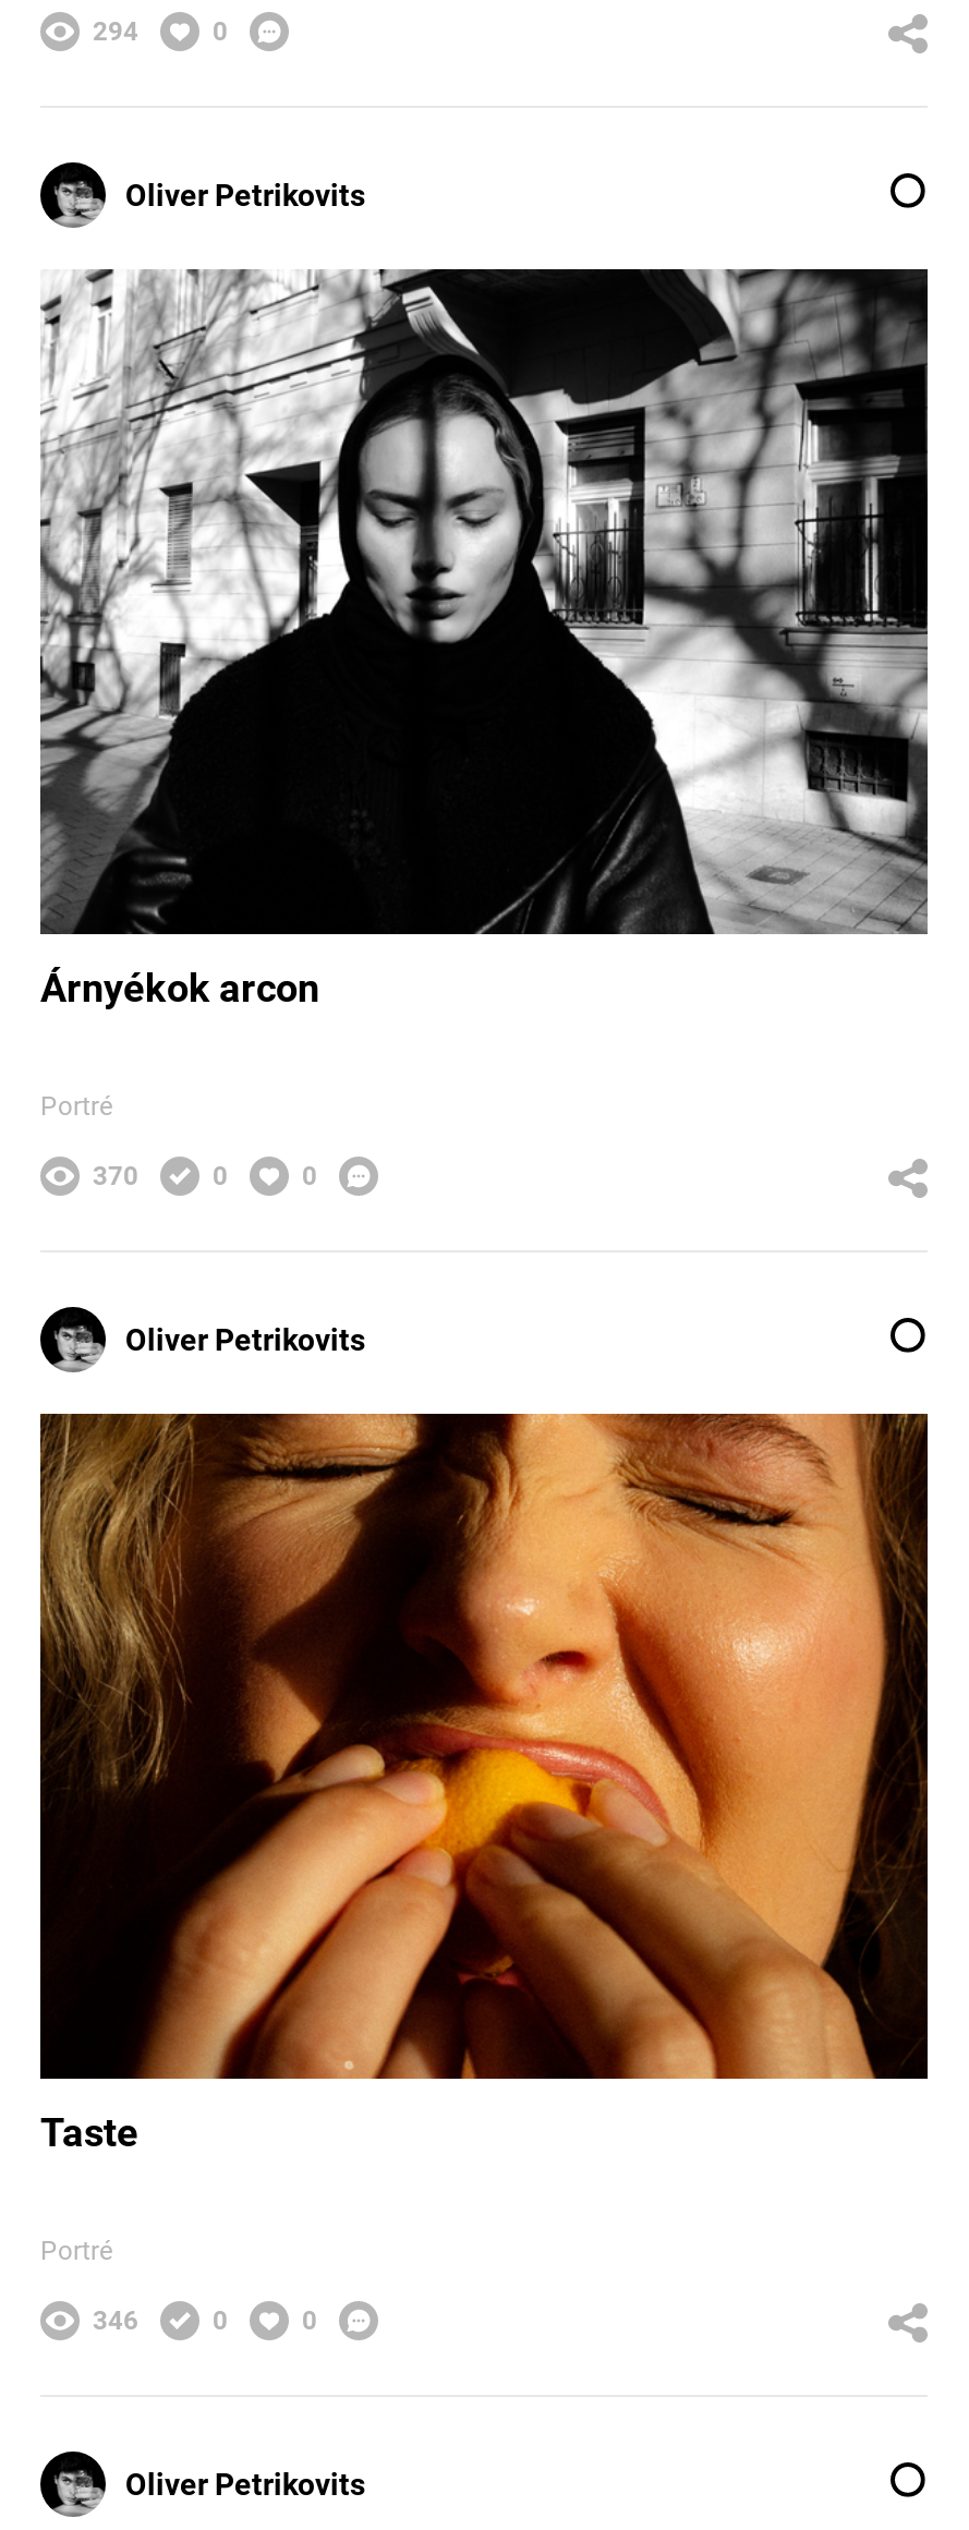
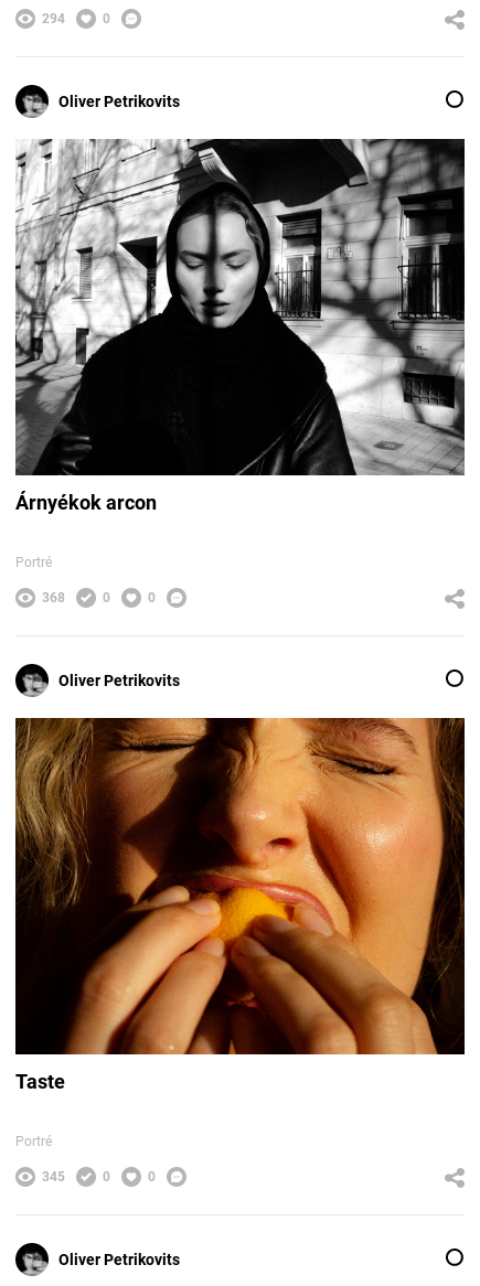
- 370
+ 368

- 346
+ 345
